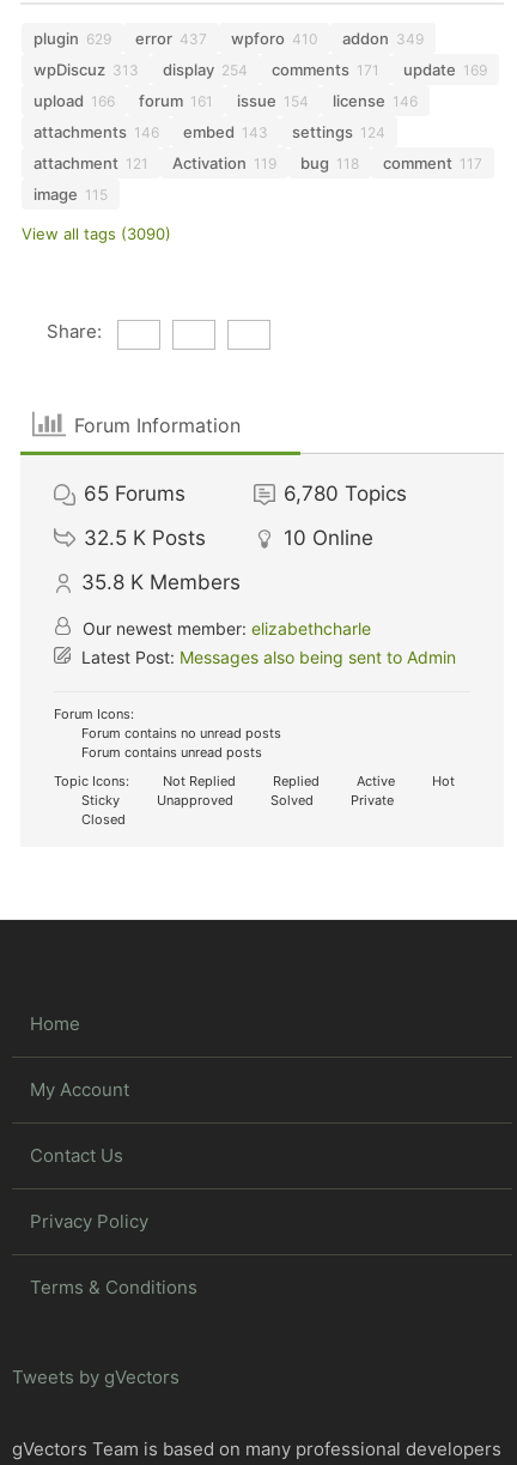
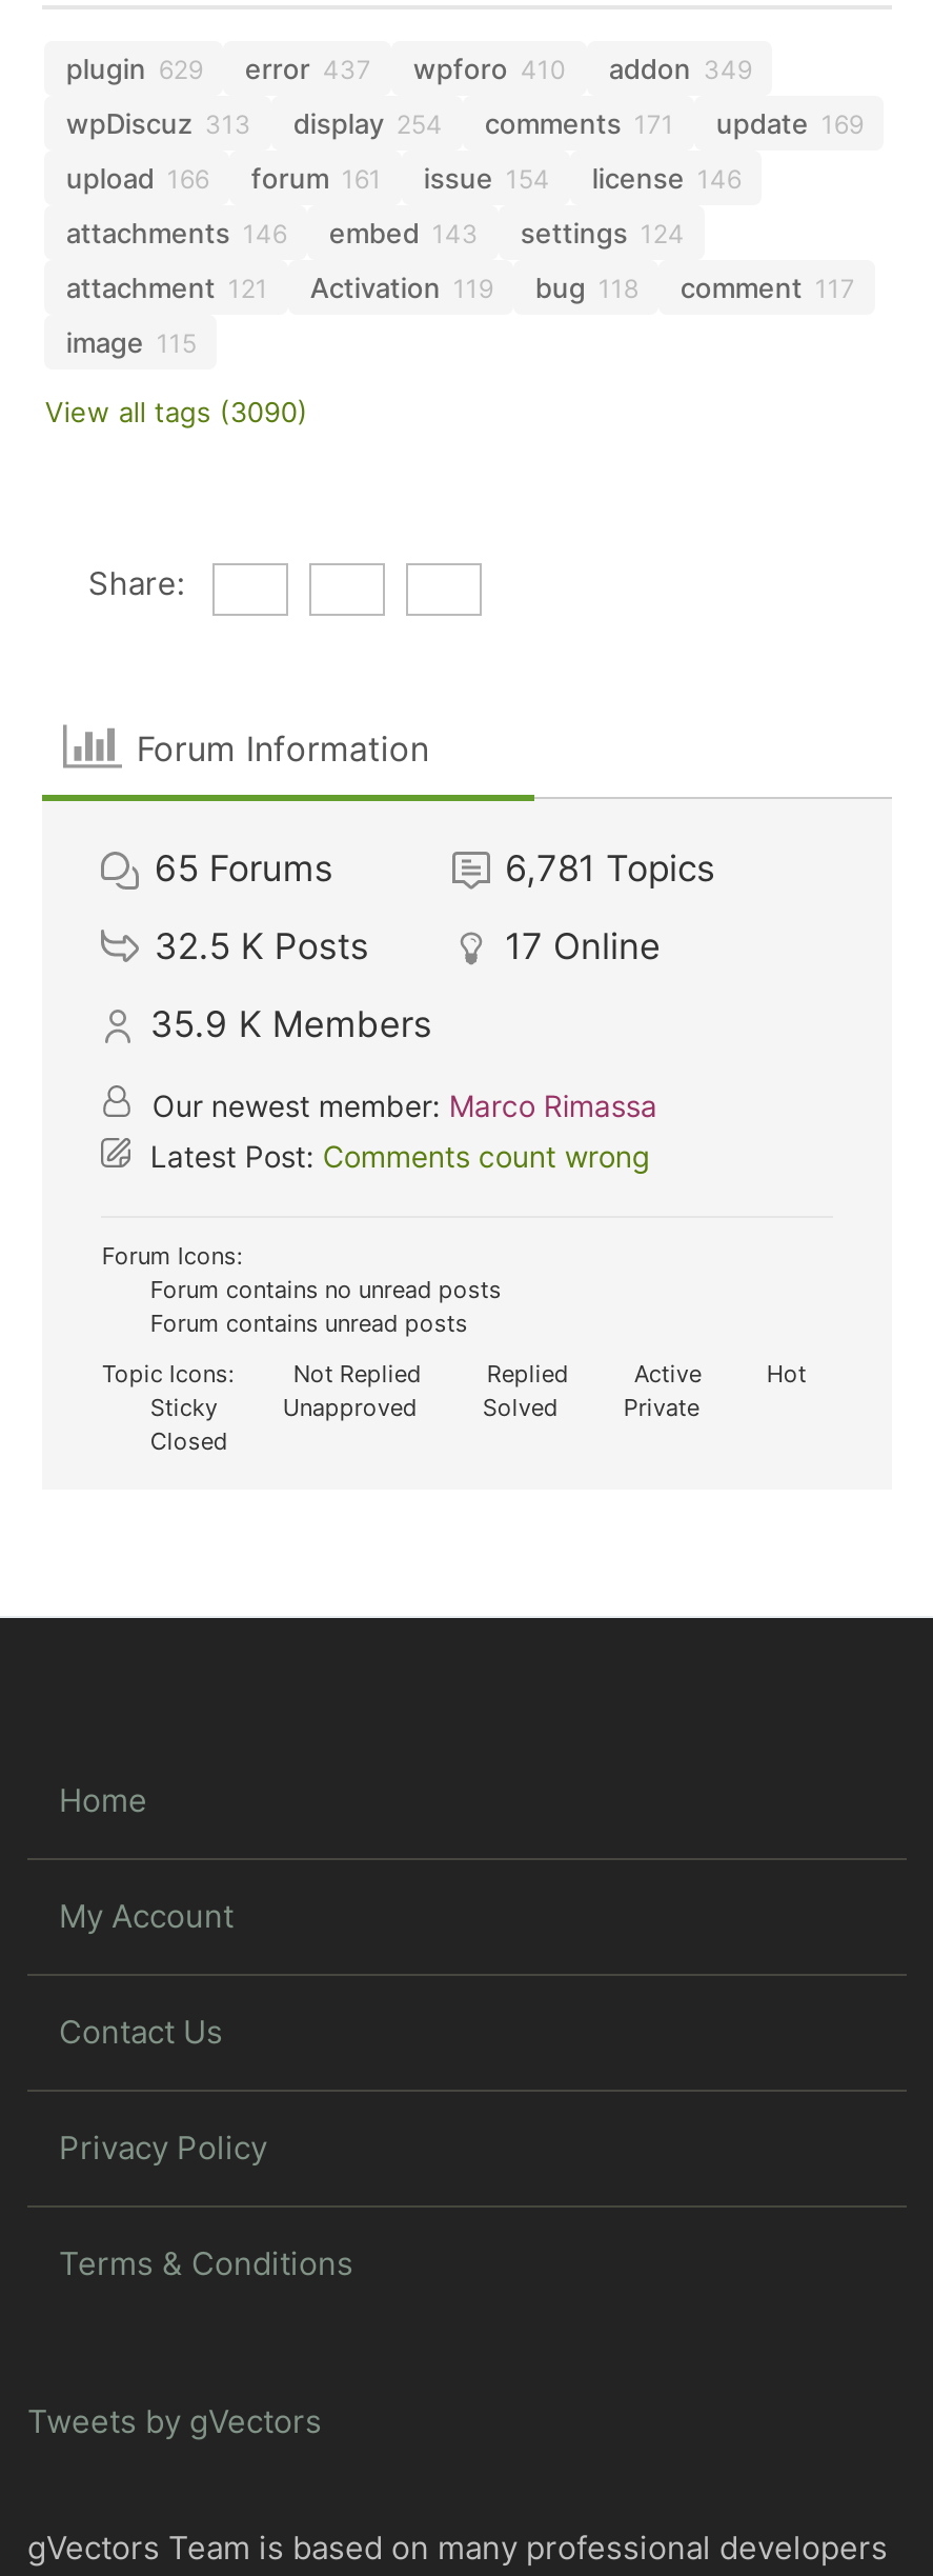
- 6,780 Topics
+ 6,781 Topics

- 10 Online
+ 17 Online

- 35.8 K Members
+ 35.9 K Members

- Our newest member: elizabethcharle
- Latest Post: Messages also being sent to Admin
+ Our newest member: Marco Rimassa
+ Latest Post: Comments count wrong
